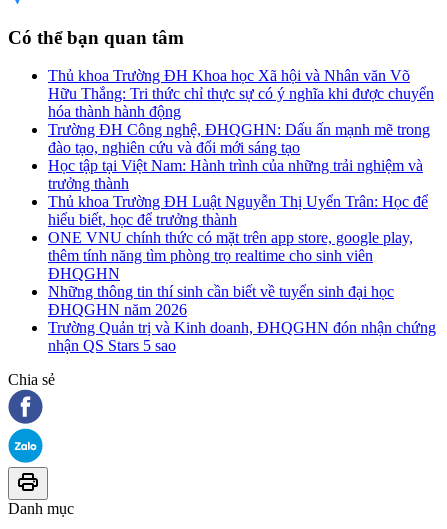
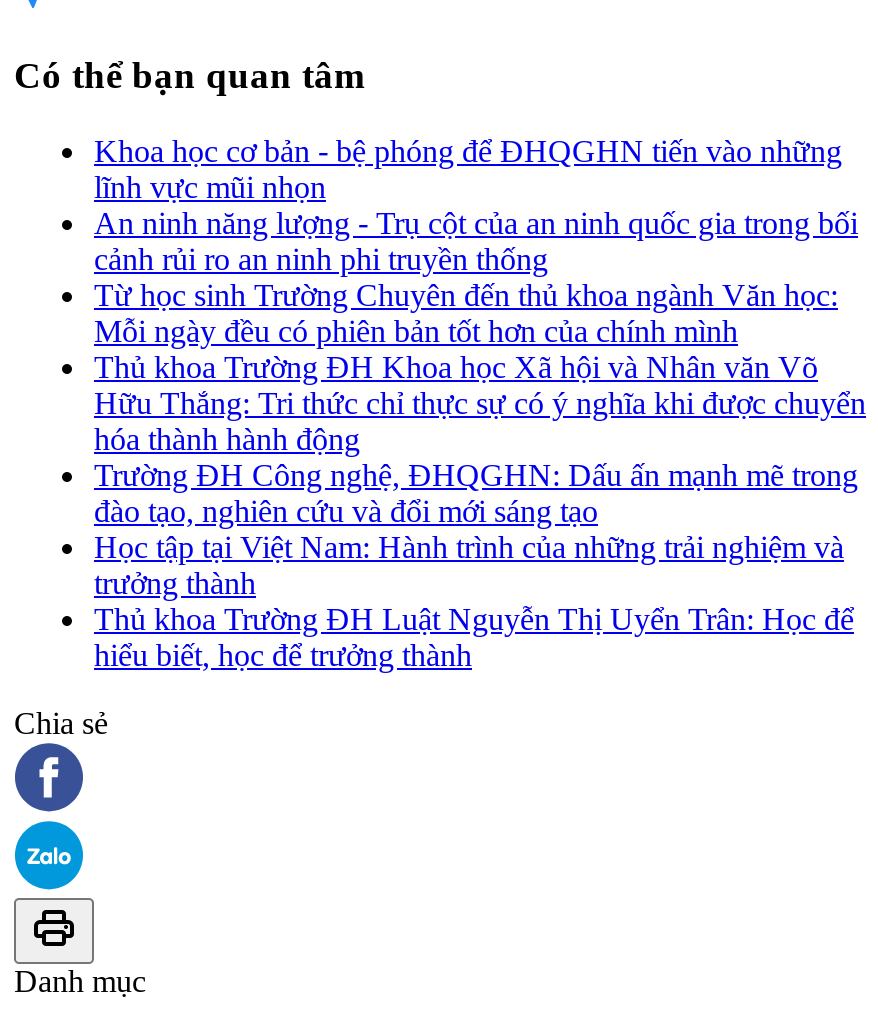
+ Khoa học cơ bản - bệ phóng để ĐHQGHN tiến vào những
+ lĩnh vực mũi nhọn
+ An ninh năng lượng - Trụ cột của an ninh quốc gia trong bối
+ cảnh rủi ro an ninh phi truyền thống
+ Từ học sinh Trường Chuyên đến thủ khoa ngành Văn học:
+ Mỗi ngày đều có phiên bản tốt hơn của chính mình

moved down: Thủ khoa Trường ĐH Khoa học Xã hội và Nhân văn Võ | Hữu Thắng: Tri thức chỉ thực sự có ý nghĩa khi được chuyển | hóa thành hành động | ... | Thủ khoa Trường ĐH Luật Nguyễn Thị Uyển Trân: Học để | hiểu biết, học để trưởng thành

- ONE VNU chính thức có mặt trên app store, google play,
- thêm tính năng tìm phòng trọ realtime cho sinh viên
- ĐHQGHN
- Những thông tin thí sinh cần biết về tuyển sinh đại học
- ĐHQGHN năm 2026
- Trường Quản trị và Kinh doanh, ĐHQGHN đón nhận chứng
- nhận QS Stars 5 sao
